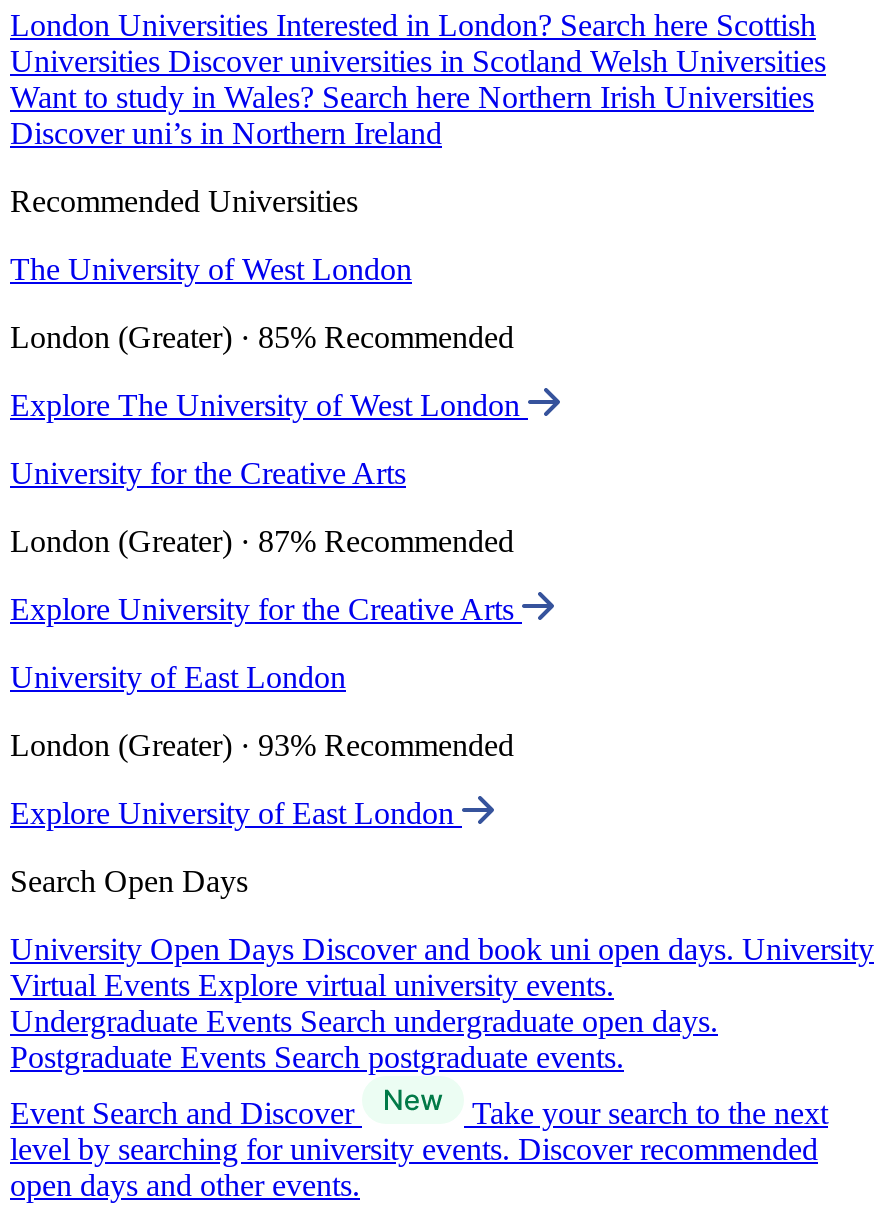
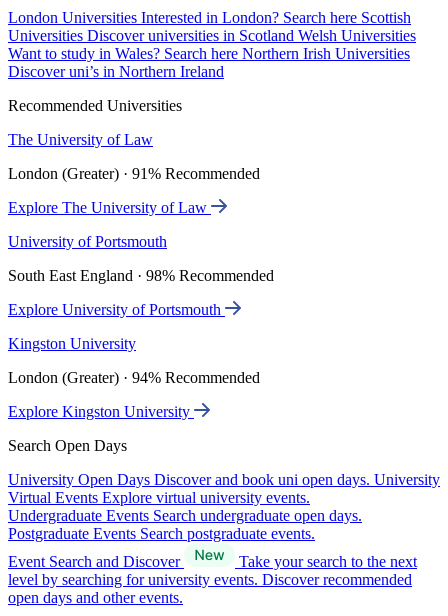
- The University of West London
+ The University of Law

- London (Greater) · 85% Recommended
+ London (Greater) · 91% Recommended

- Explore The University of West London
+ Explore The University of Law

- University for the Creative Arts
+ University of Portsmouth

- London (Greater) · 87% Recommended
+ South East England · 98% Recommended

- Explore University for the Creative Arts
+ Explore University of Portsmouth

- University of East London
+ Kingston University

- London (Greater) · 93% Recommended
+ London (Greater) · 94% Recommended

- Explore University of East London
+ Explore Kingston University
